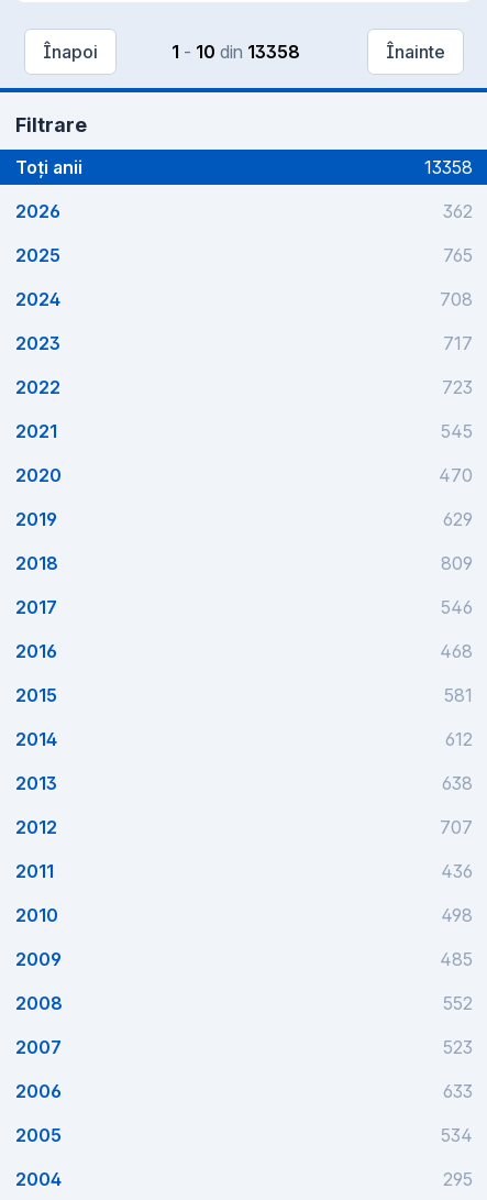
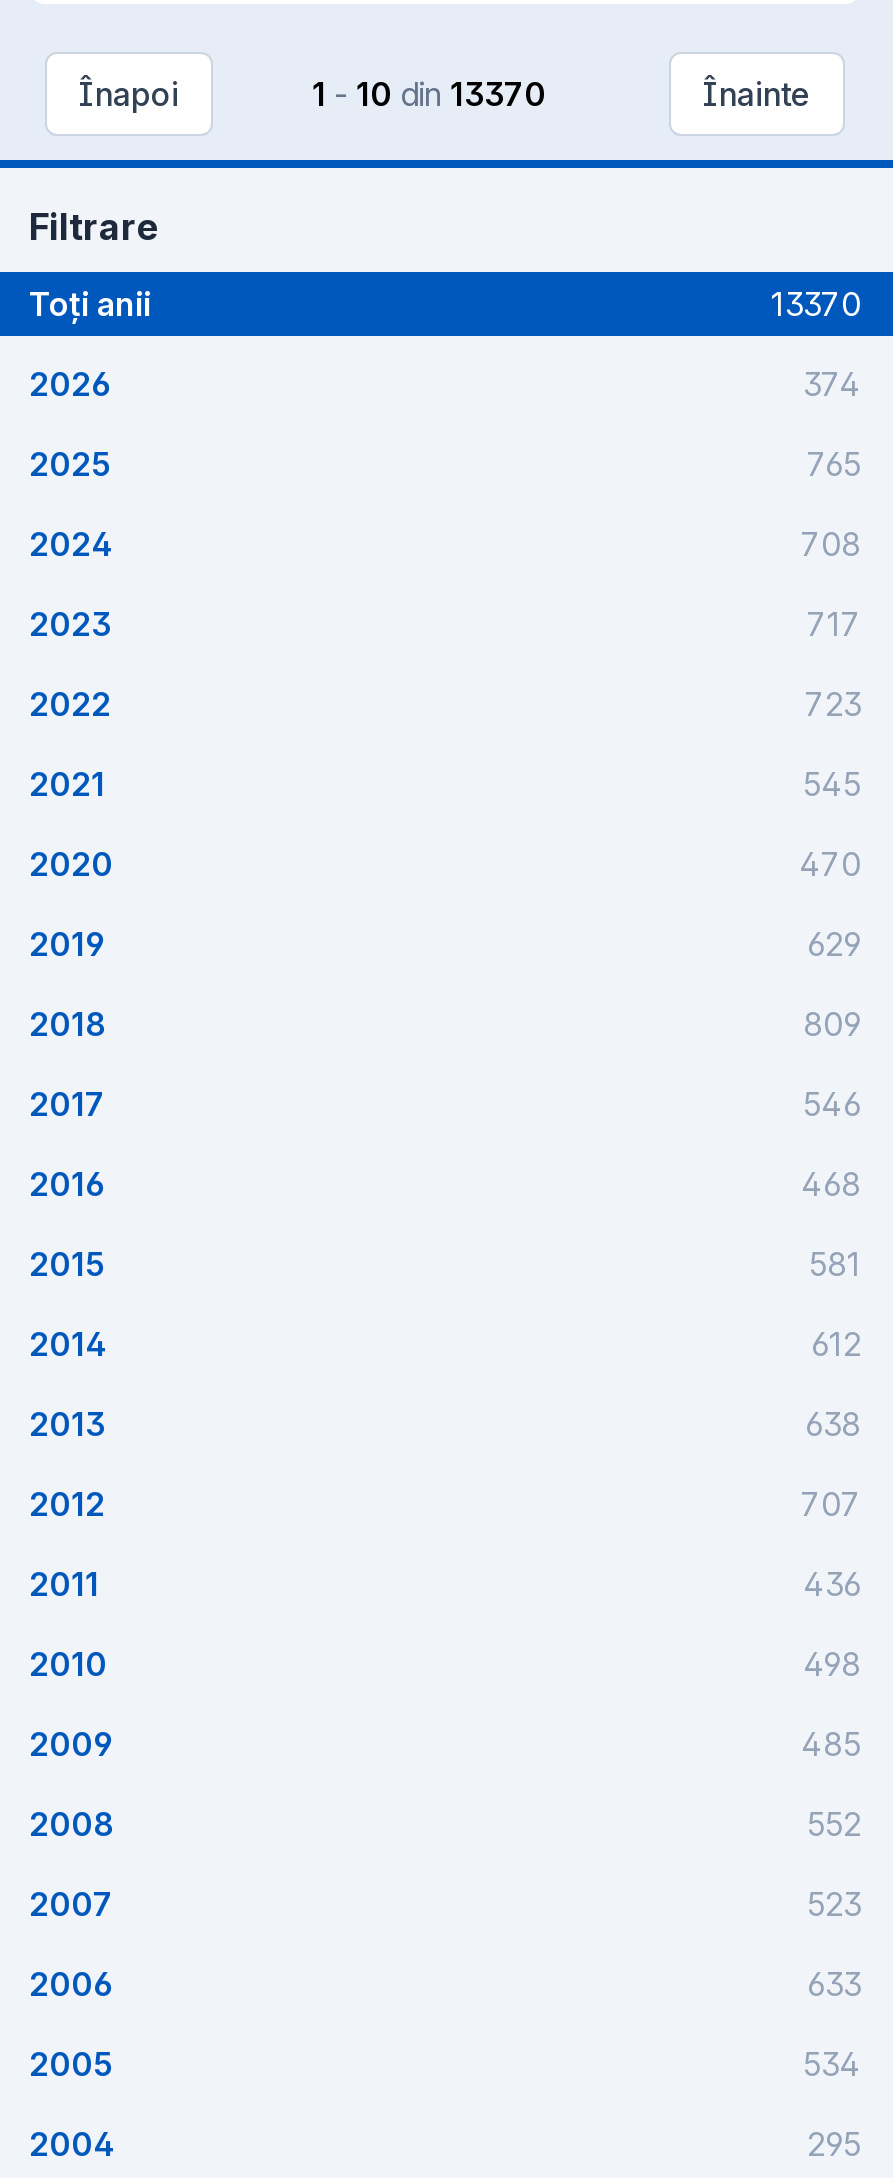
- 1 - 10 din 13358
+ 1 - 10 din 13370

- 13358
+ 13370

- 362
+ 374
